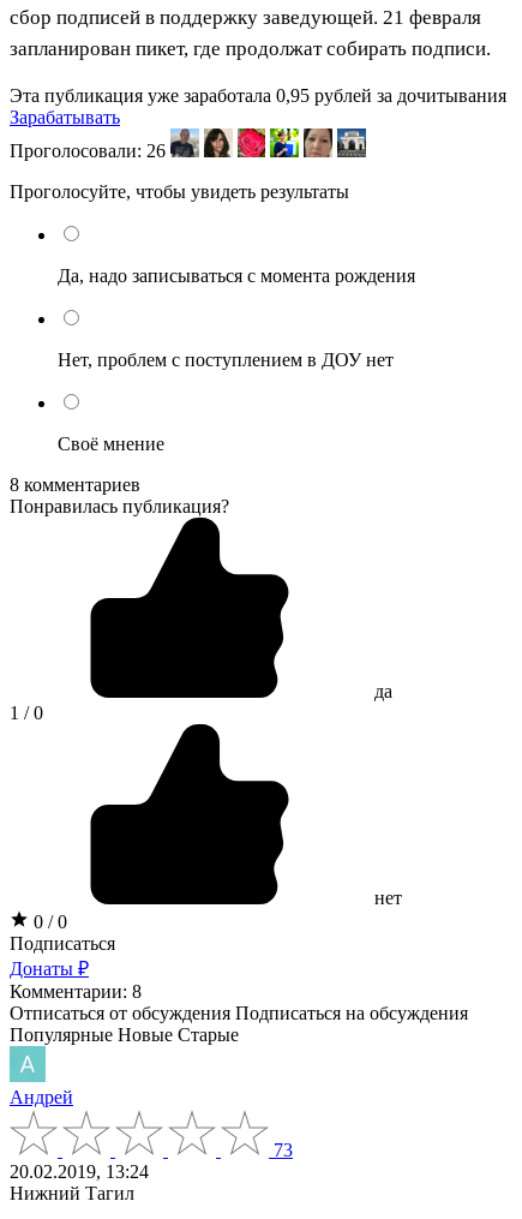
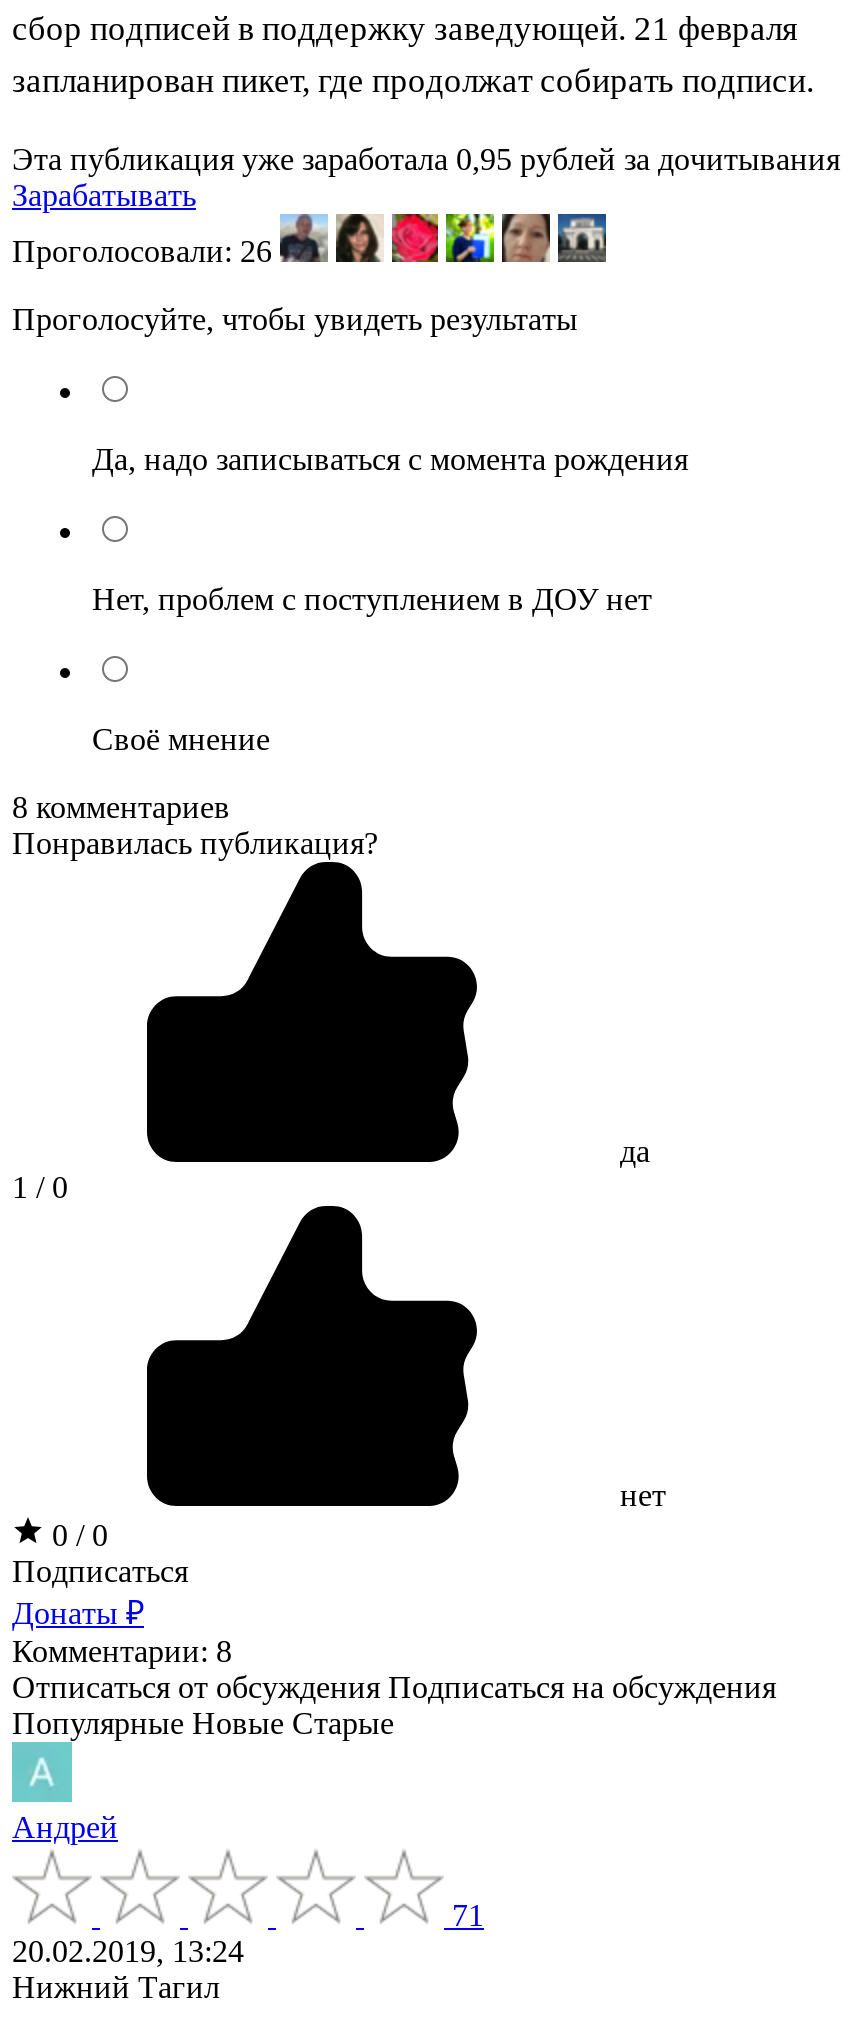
- 73
+ 71
